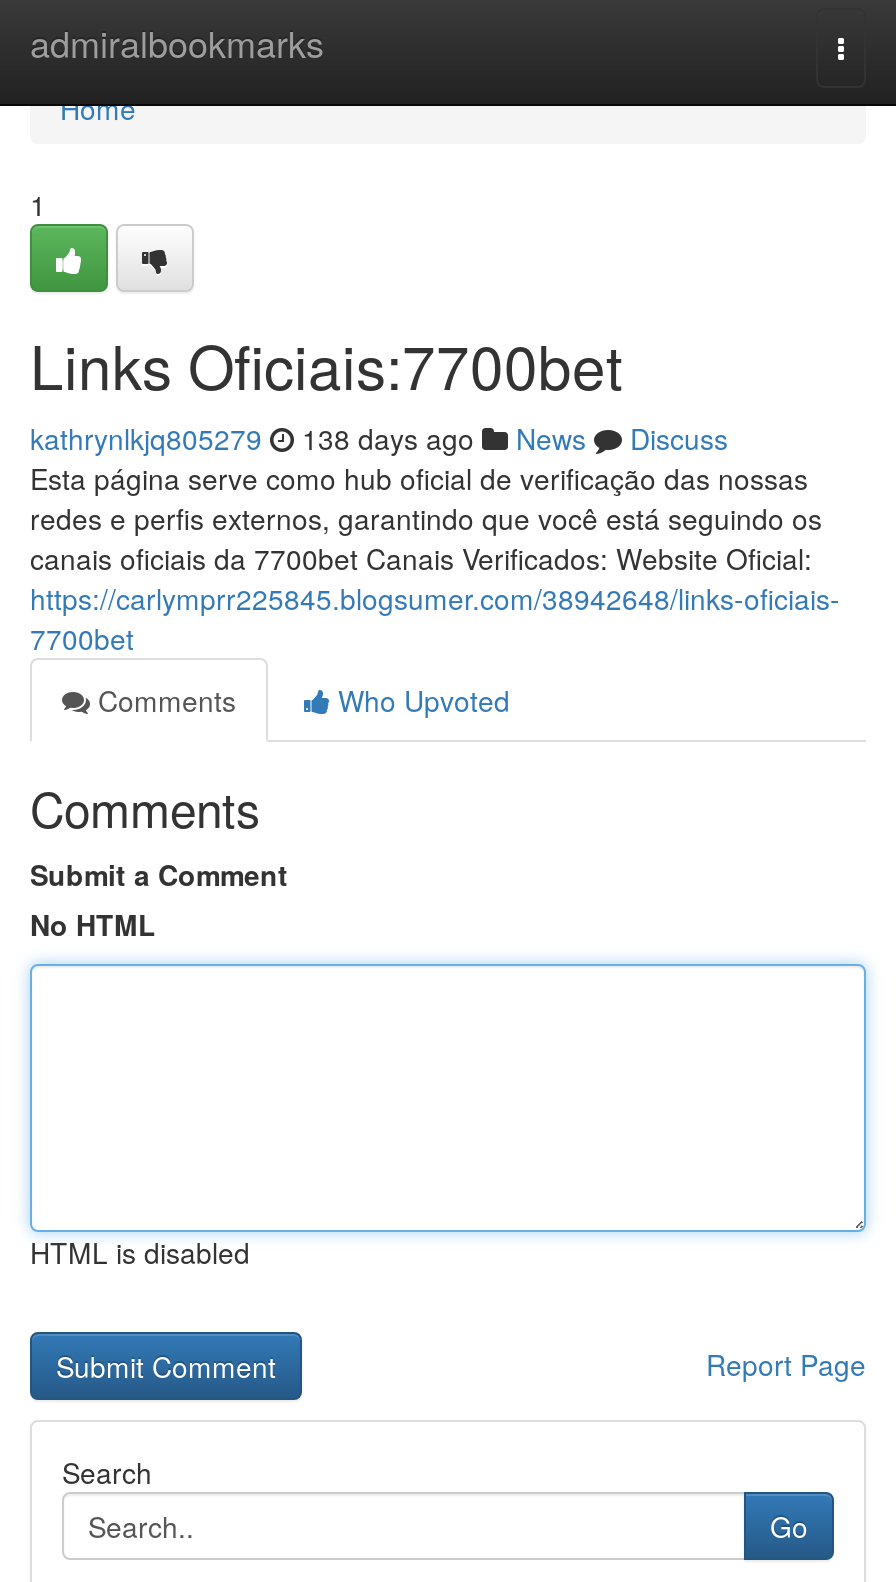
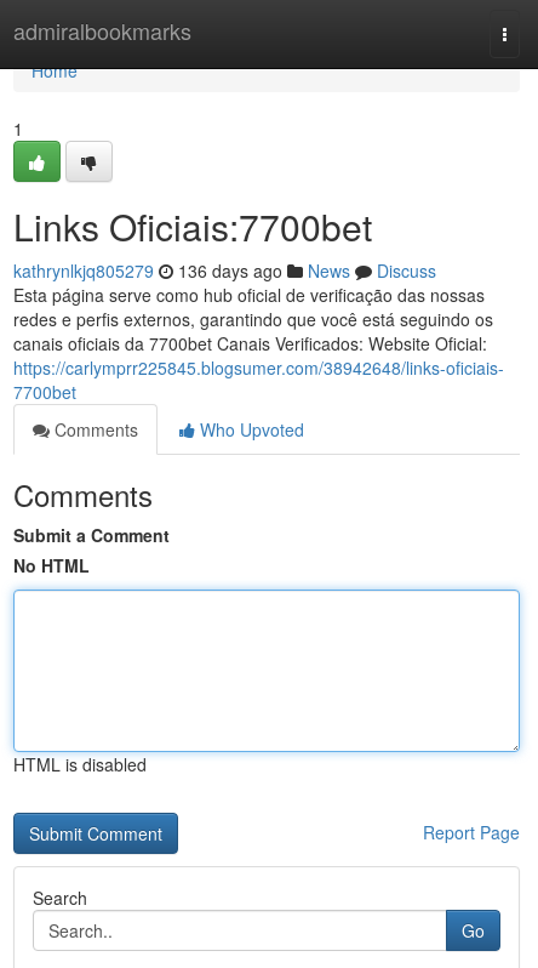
- kathrynlkjq805279 138 days ago News Discuss
+ kathrynlkjq805279 136 days ago News Discuss
